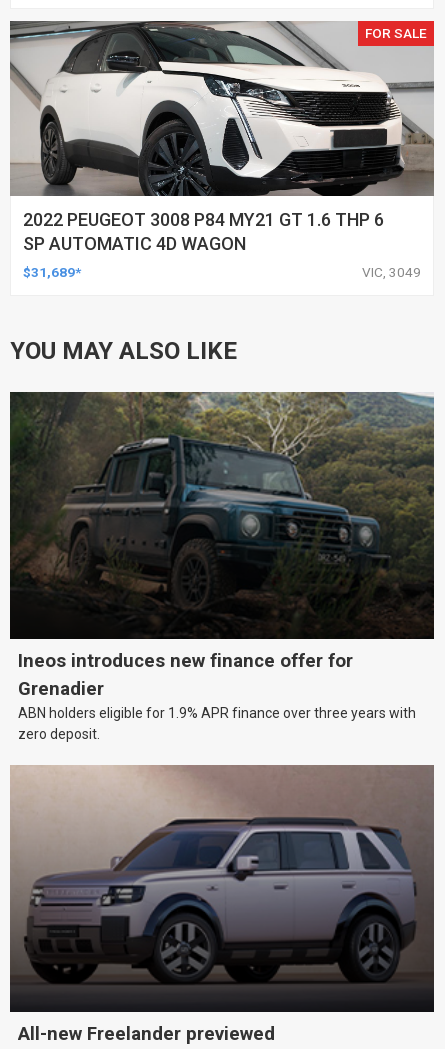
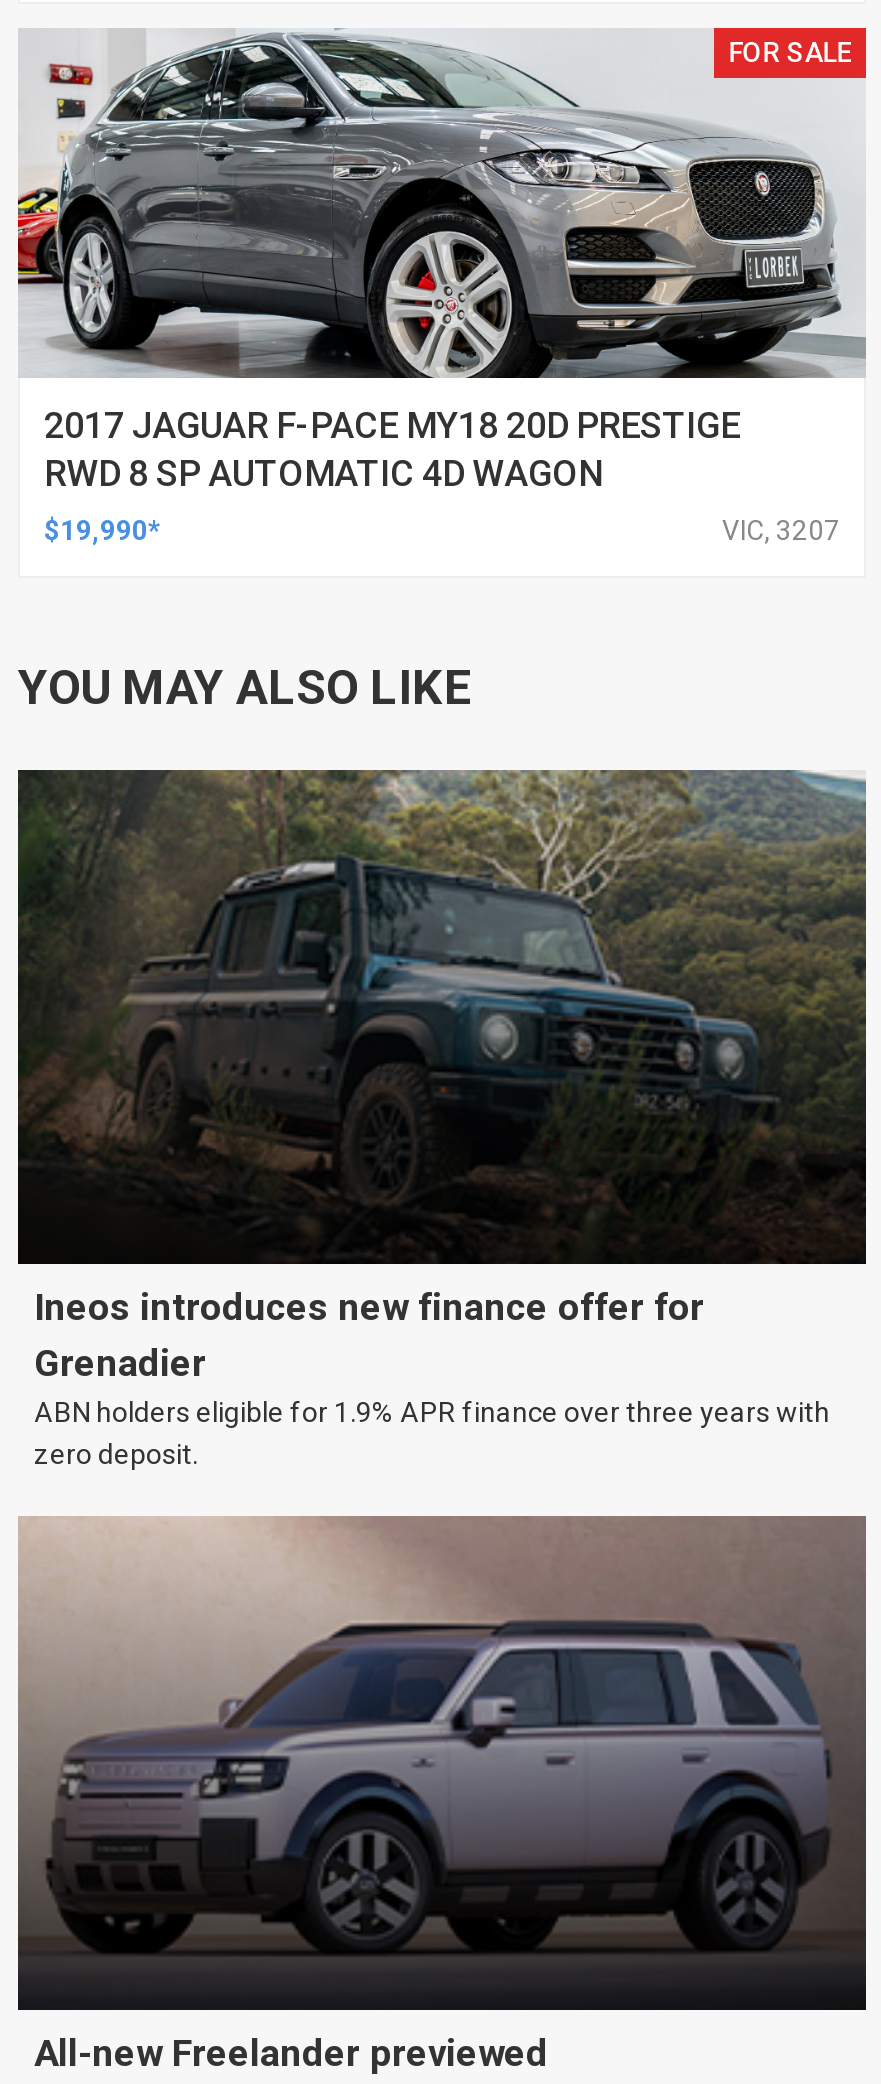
- [image]
- 2022 PEUGEOT 3008 P84 MY21 GT 1.6 THP 6
- SP AUTOMATIC 4D WAGON
+ [image]
+ 2017 JAGUAR F-PACE MY18 20D PRESTIGE
+ RWD 8 SP AUTOMATIC 4D WAGON

- $31,689*
- VIC, 3049
+ $19,990*
+ VIC, 3207
